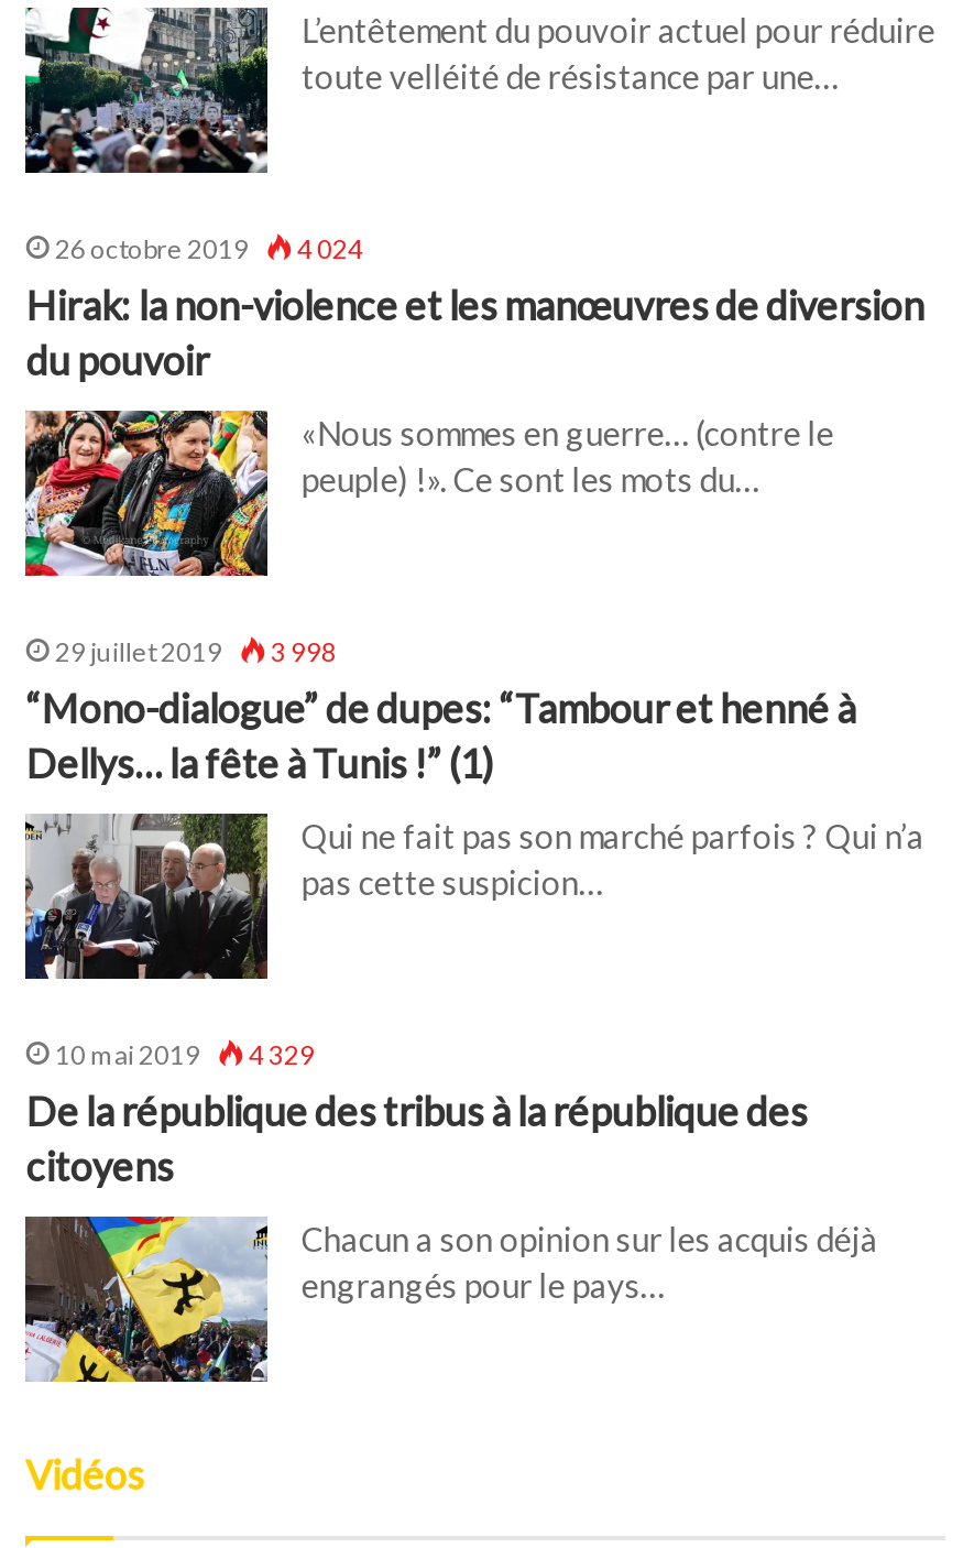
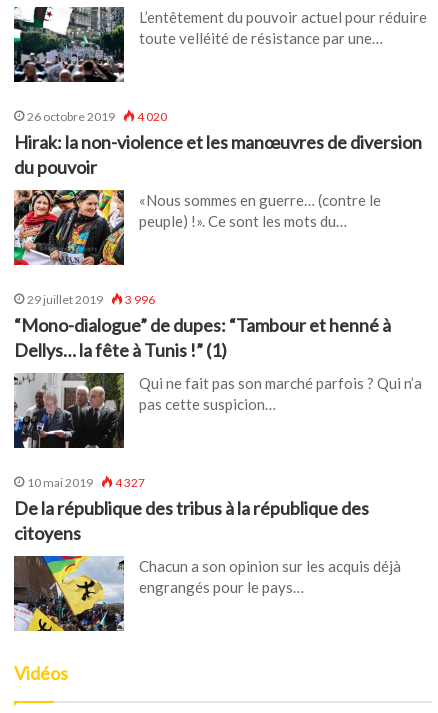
- 26 octobre 2019 4 024
+ 26 octobre 2019 4 020

- 29 juillet 2019 3 998
+ 29 juillet 2019 3 996

- 10 mai 2019 4 329
+ 10 mai 2019 4 327
